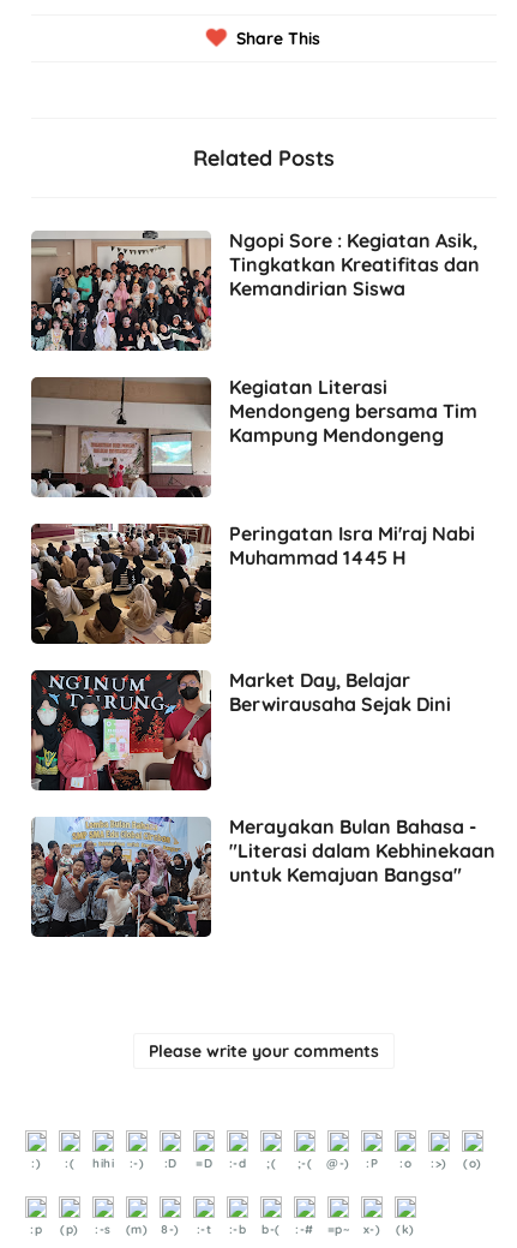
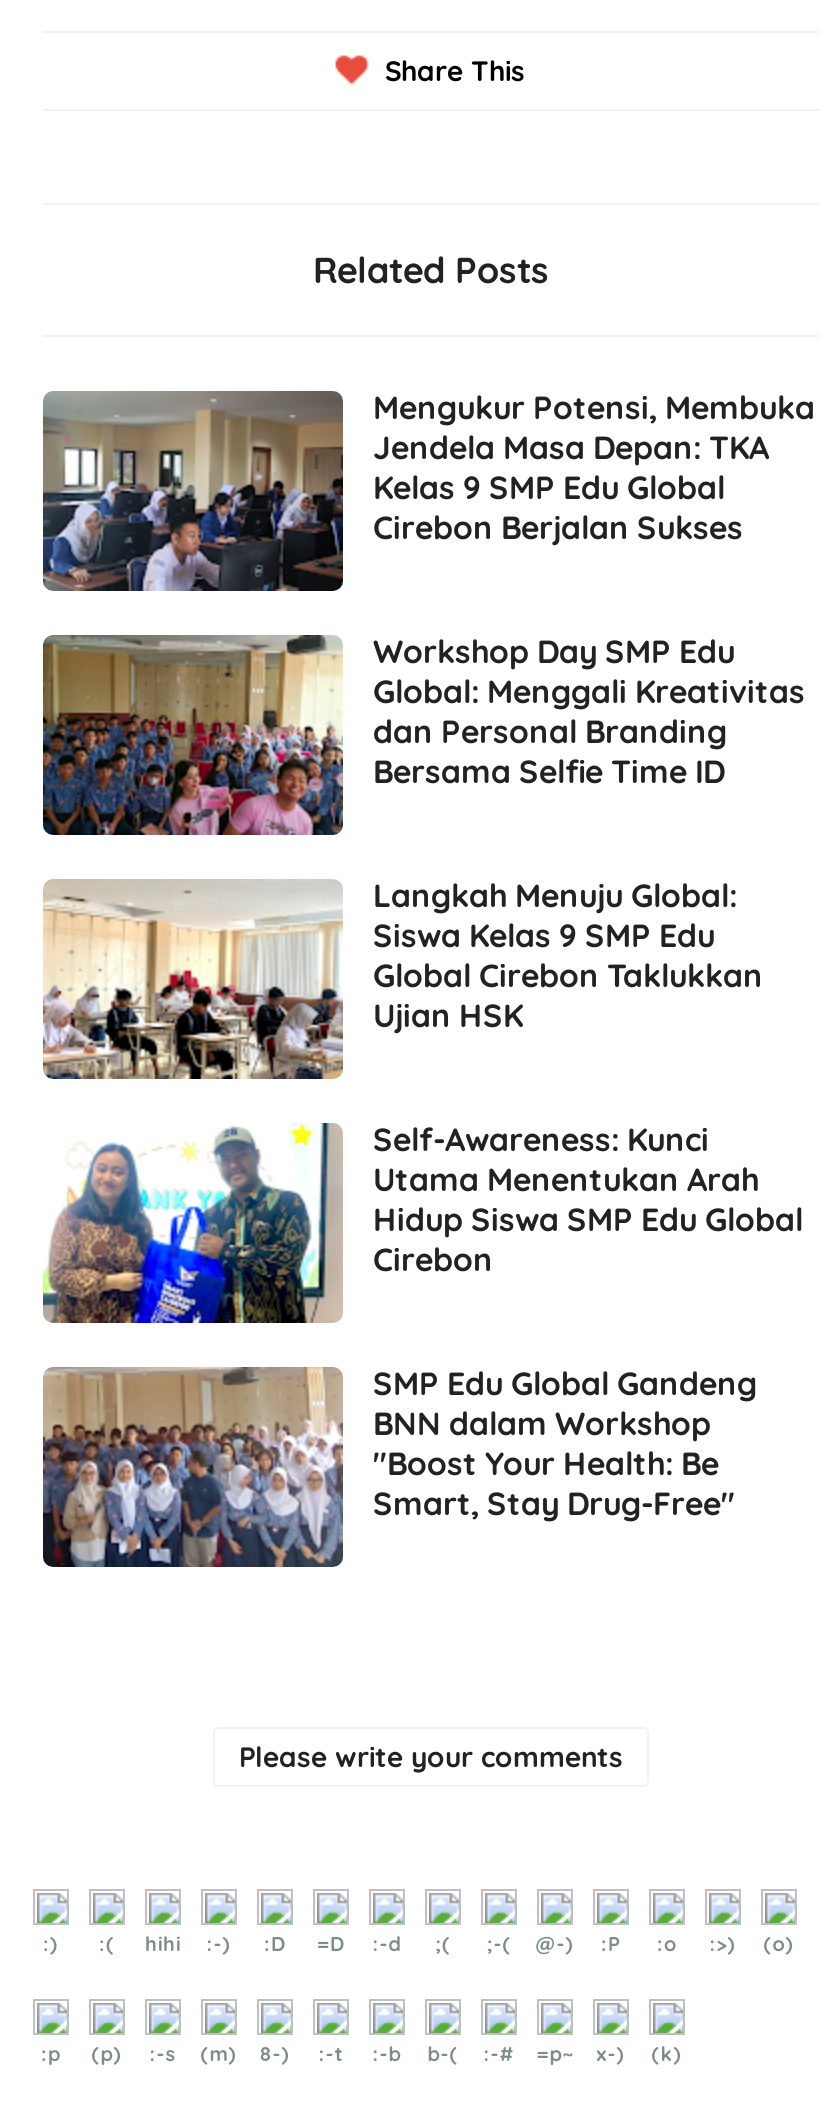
- [image]
- Ngopi Sore : Kegiatan Asik,
- Tingkatkan Kreatifitas dan
- Kemandirian Siswa
+ [image]
+ Mengukur Potensi, Membuka
+ Jendela Masa Depan: TKA
+ Kelas 9 SMP Edu Global
+ Cirebon Berjalan Sukses

- [image]
- Kegiatan Literasi
- Mendongeng bersama Tim
- Kampung Mendongeng
+ [image]
+ Workshop Day SMP Edu
+ Global: Menggali Kreativitas
+ dan Personal Branding
+ Bersama Selfie Time ID

- [image]
- Peringatan Isra Mi'raj Nabi
- Muhammad 1445 H
+ [image]
+ Langkah Menuju Global:
+ Siswa Kelas 9 SMP Edu
+ Global Cirebon Taklukkan
+ Ujian HSK

- [image]
- Market Day, Belajar
- Berwirausaha Sejak Dini
+ [image]
+ Self-Awareness: Kunci
+ Utama Menentukan Arah
+ Hidup Siswa SMP Edu Global
+ Cirebon

- [image]
- Merayakan Bulan Bahasa -
- "Literasi dalam Kebhinekaan
- untuk Kemajuan Bangsa"
+ [image]
+ SMP Edu Global Gandeng
+ BNN dalam Workshop
+ "Boost Your Health: Be
+ Smart, Stay Drug-Free"
